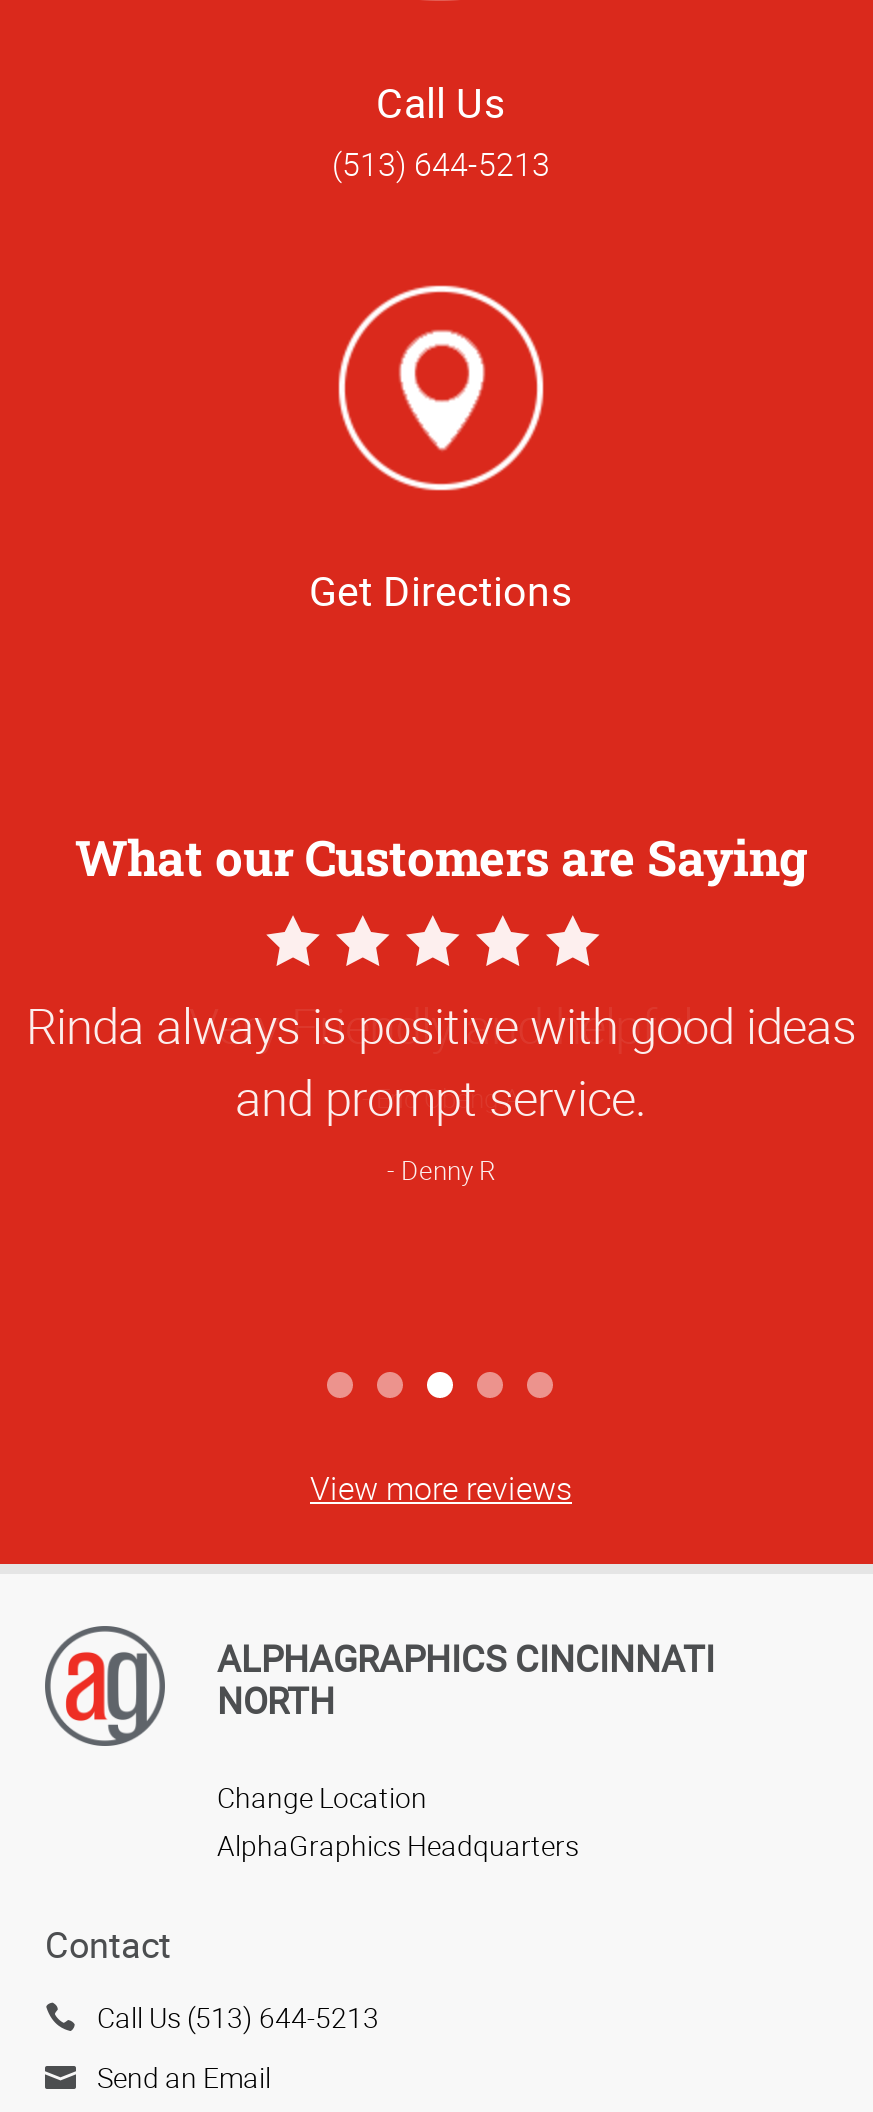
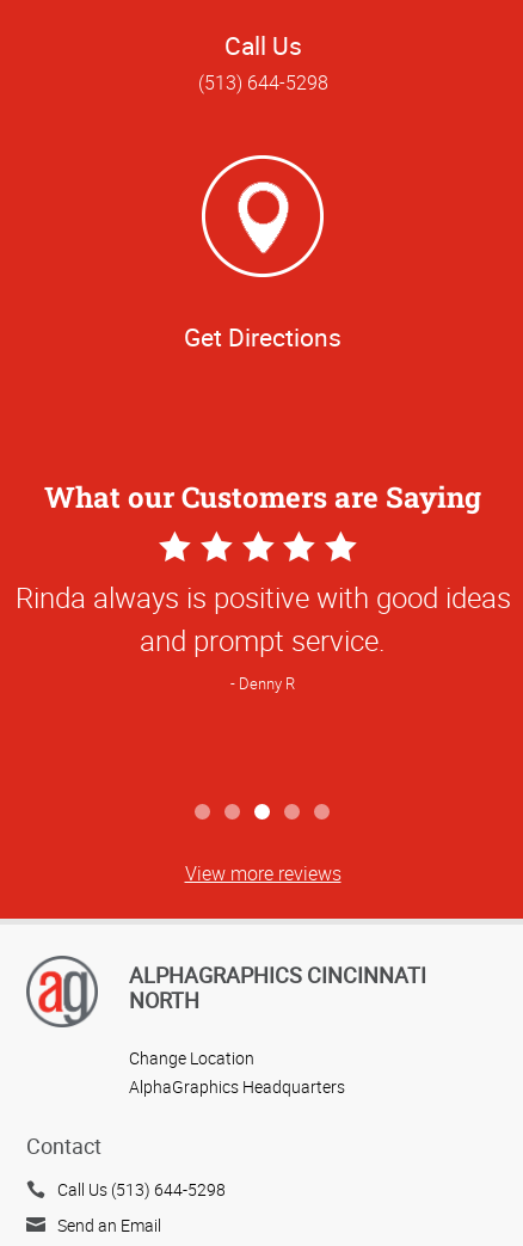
- (513) 644-5213
+ (513) 644-5298

- Call Us (513) 644-5213
+ Call Us (513) 644-5298
